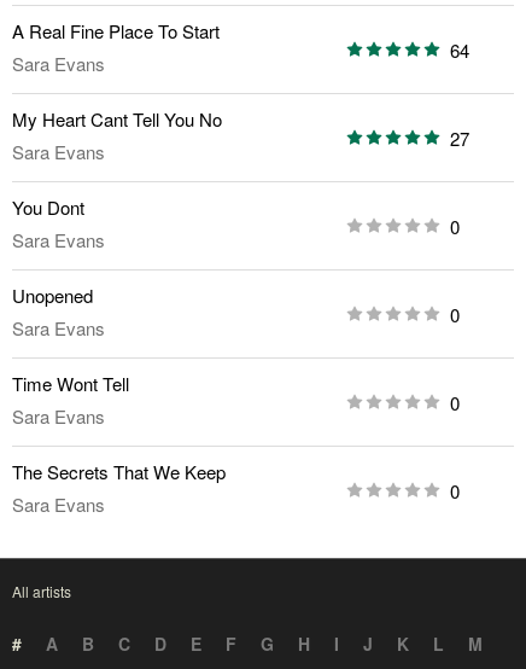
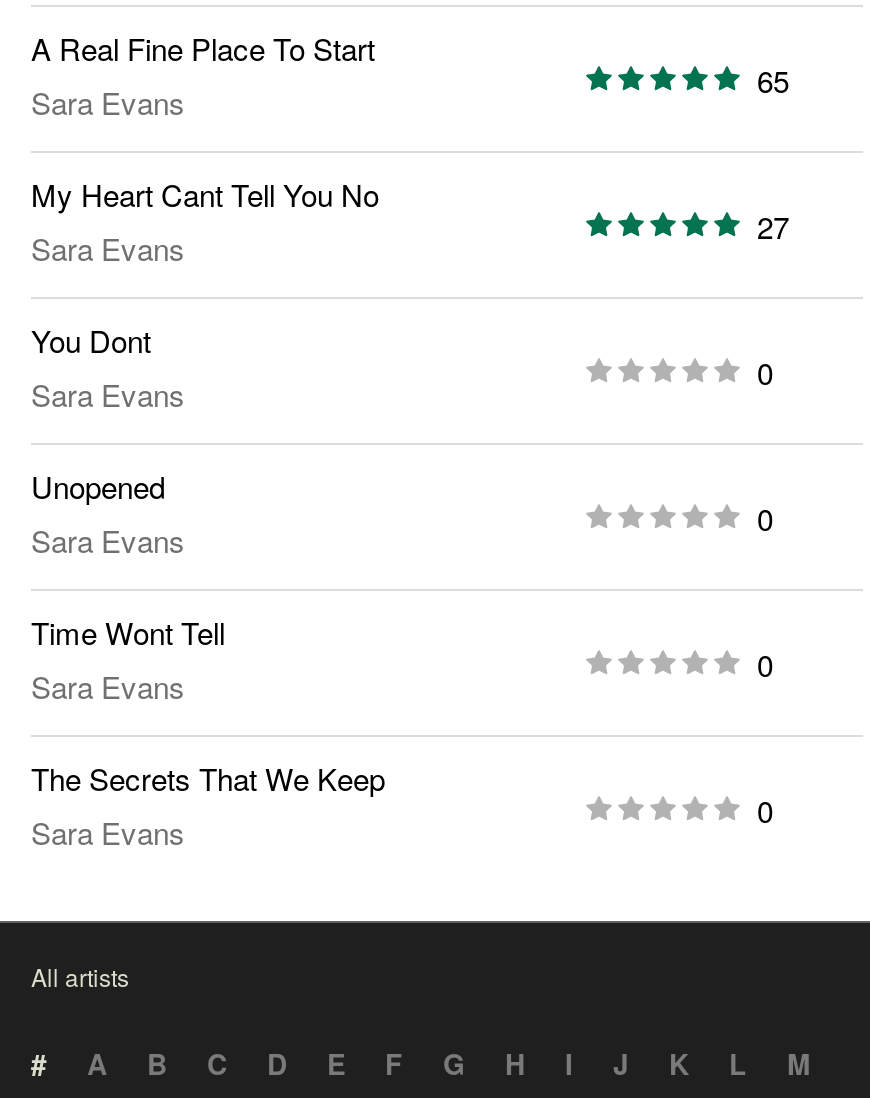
- 64
+ 65
